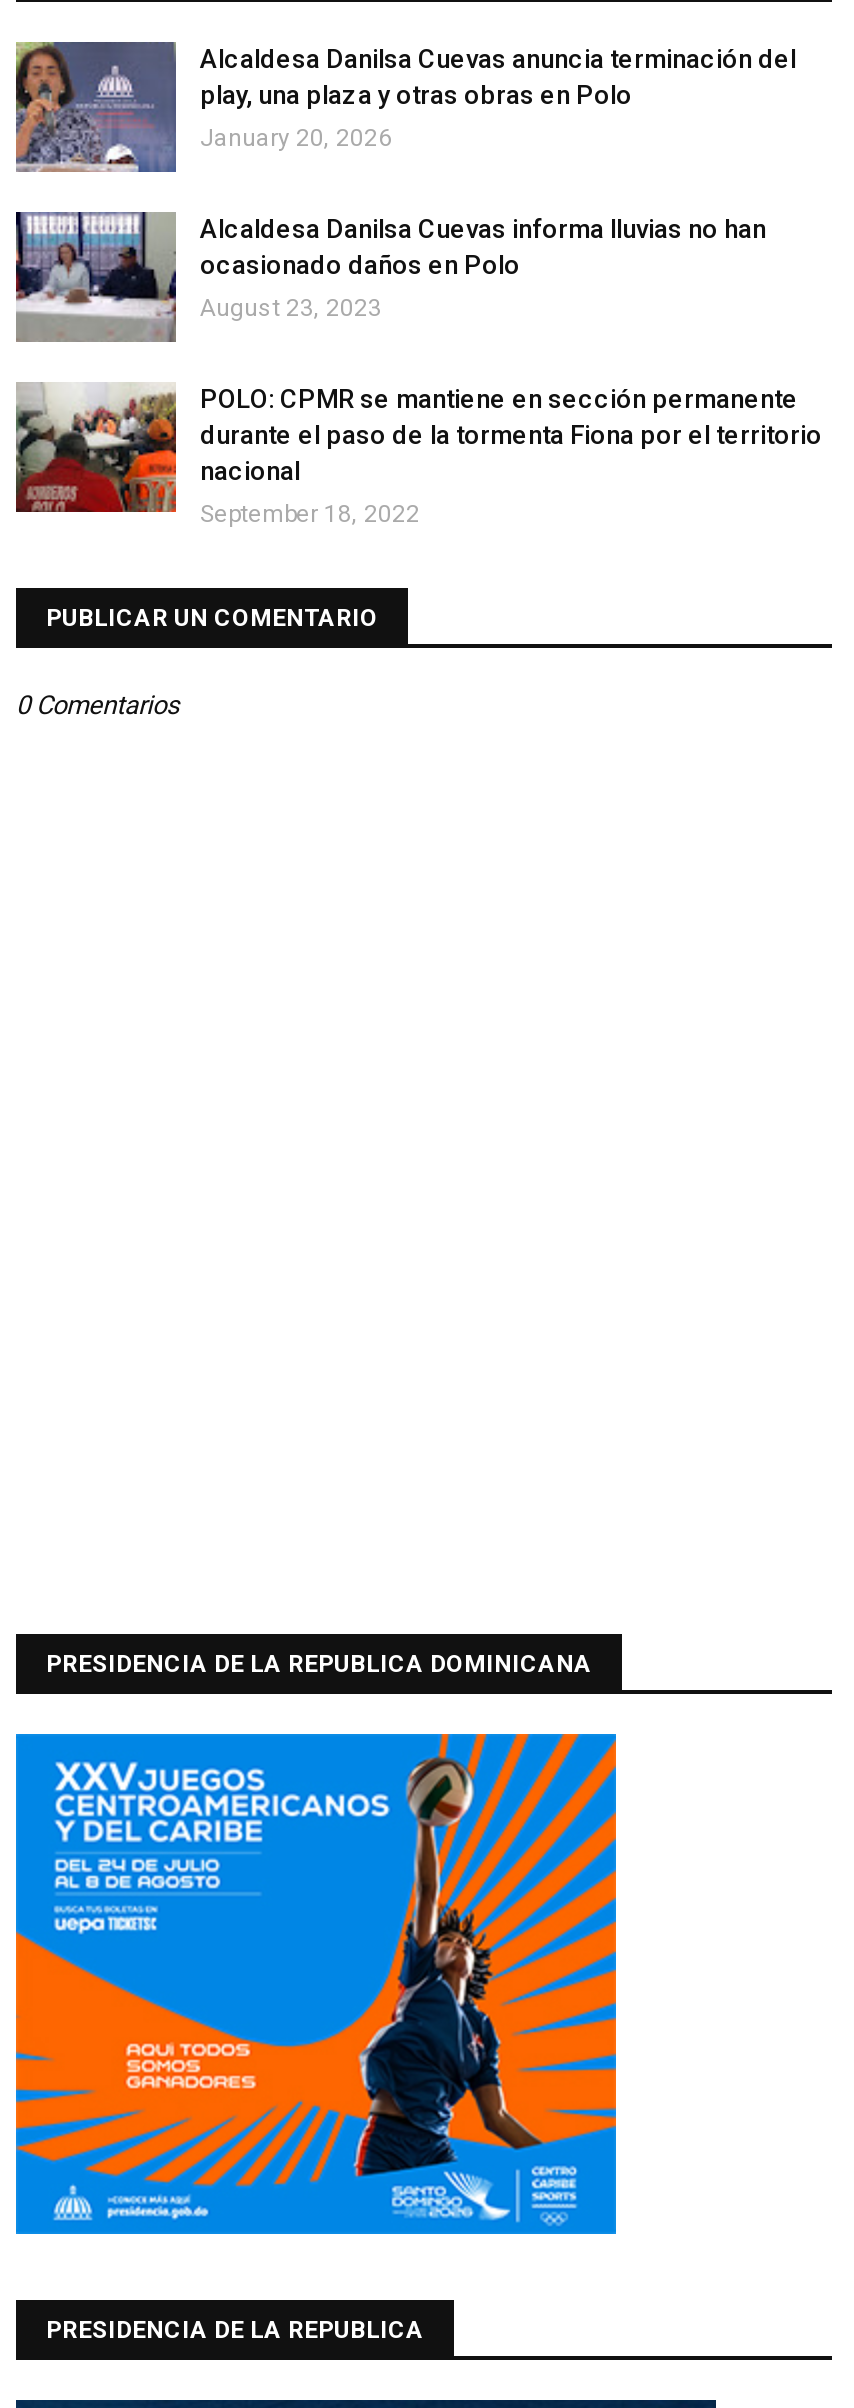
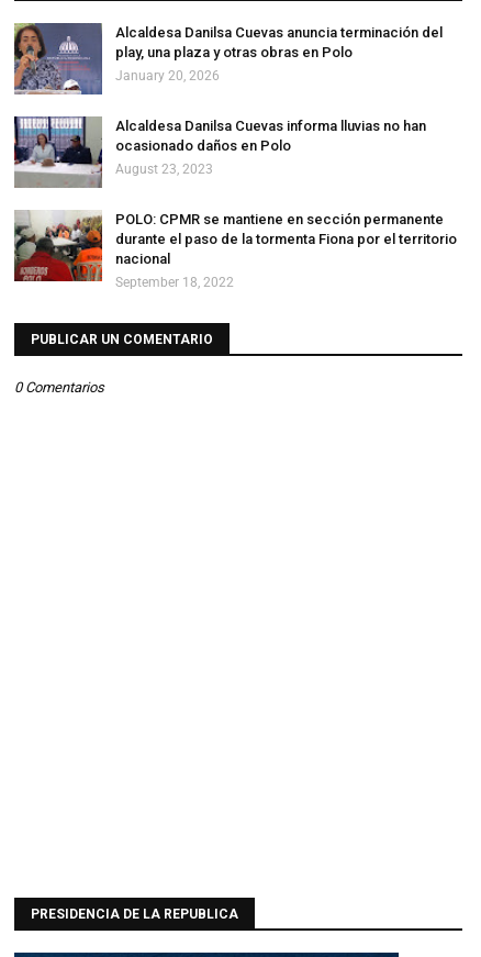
- PRESIDENCIA DE LA REPUBLICA DOMINICANA

- [image]
